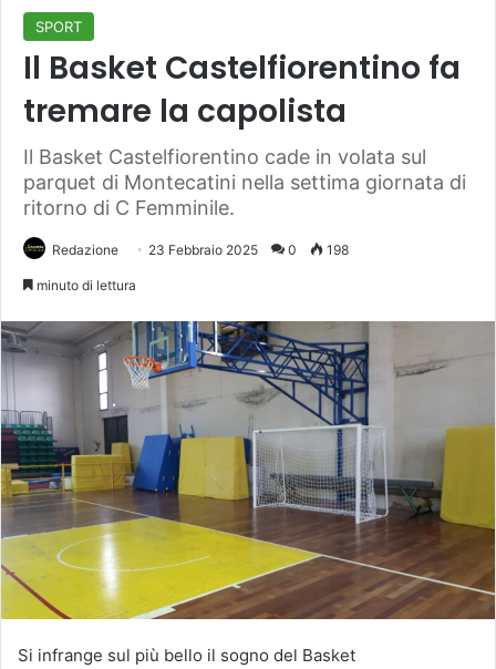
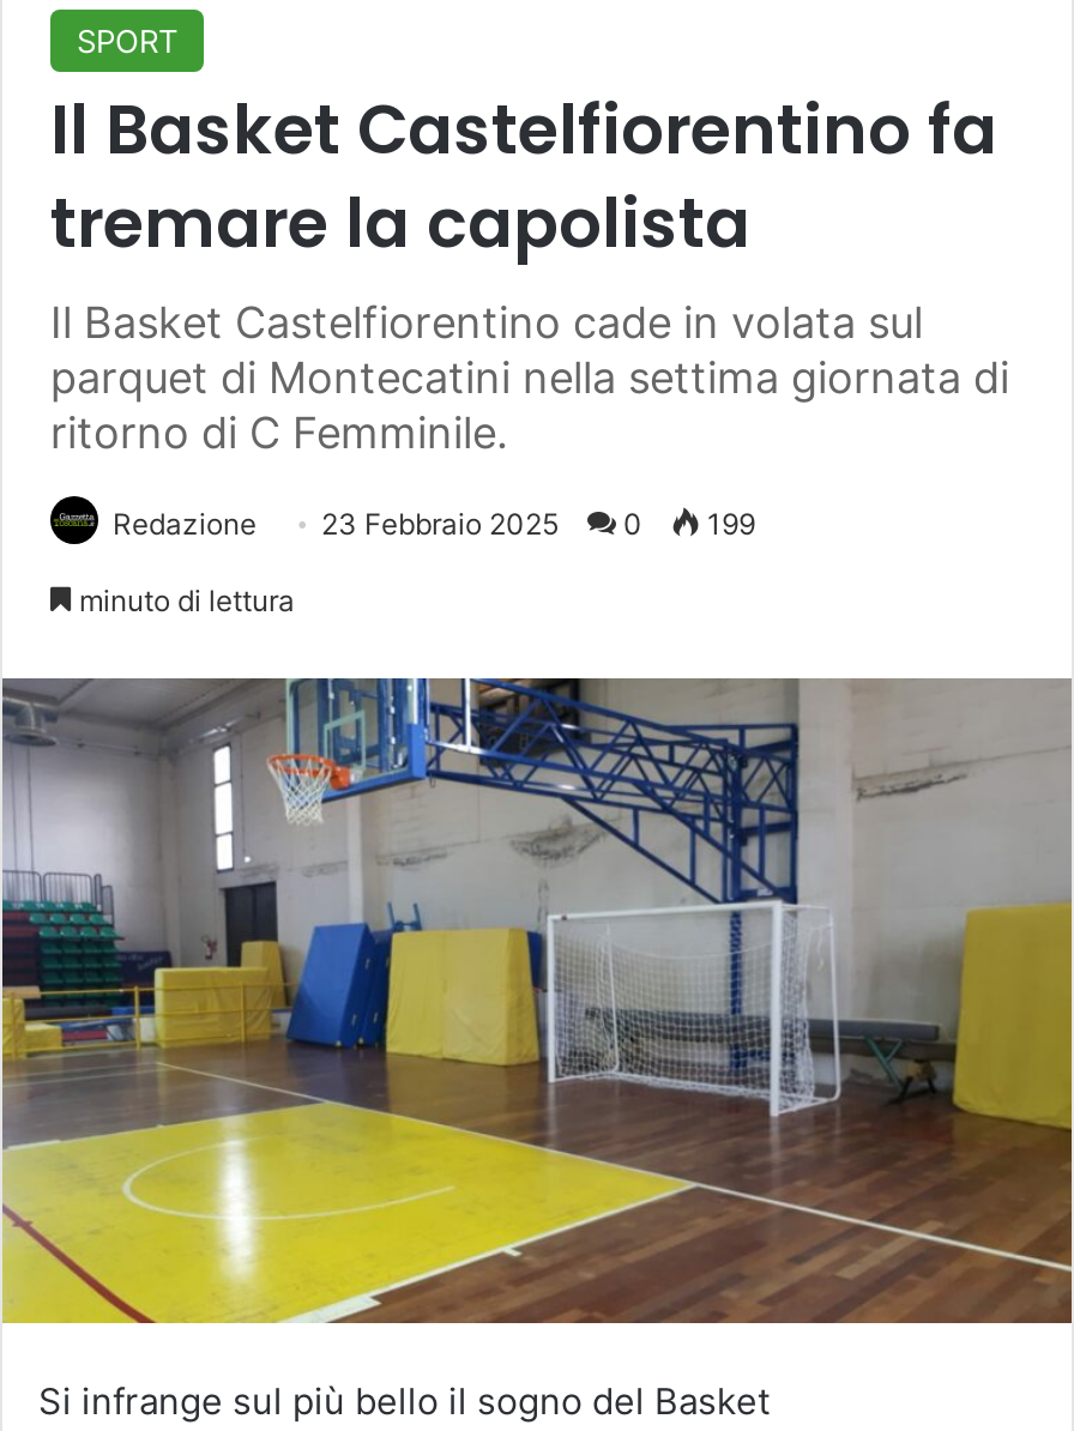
- Redazione 23 Febbraio 2025 0 198
+ Redazione 23 Febbraio 2025 0 199
